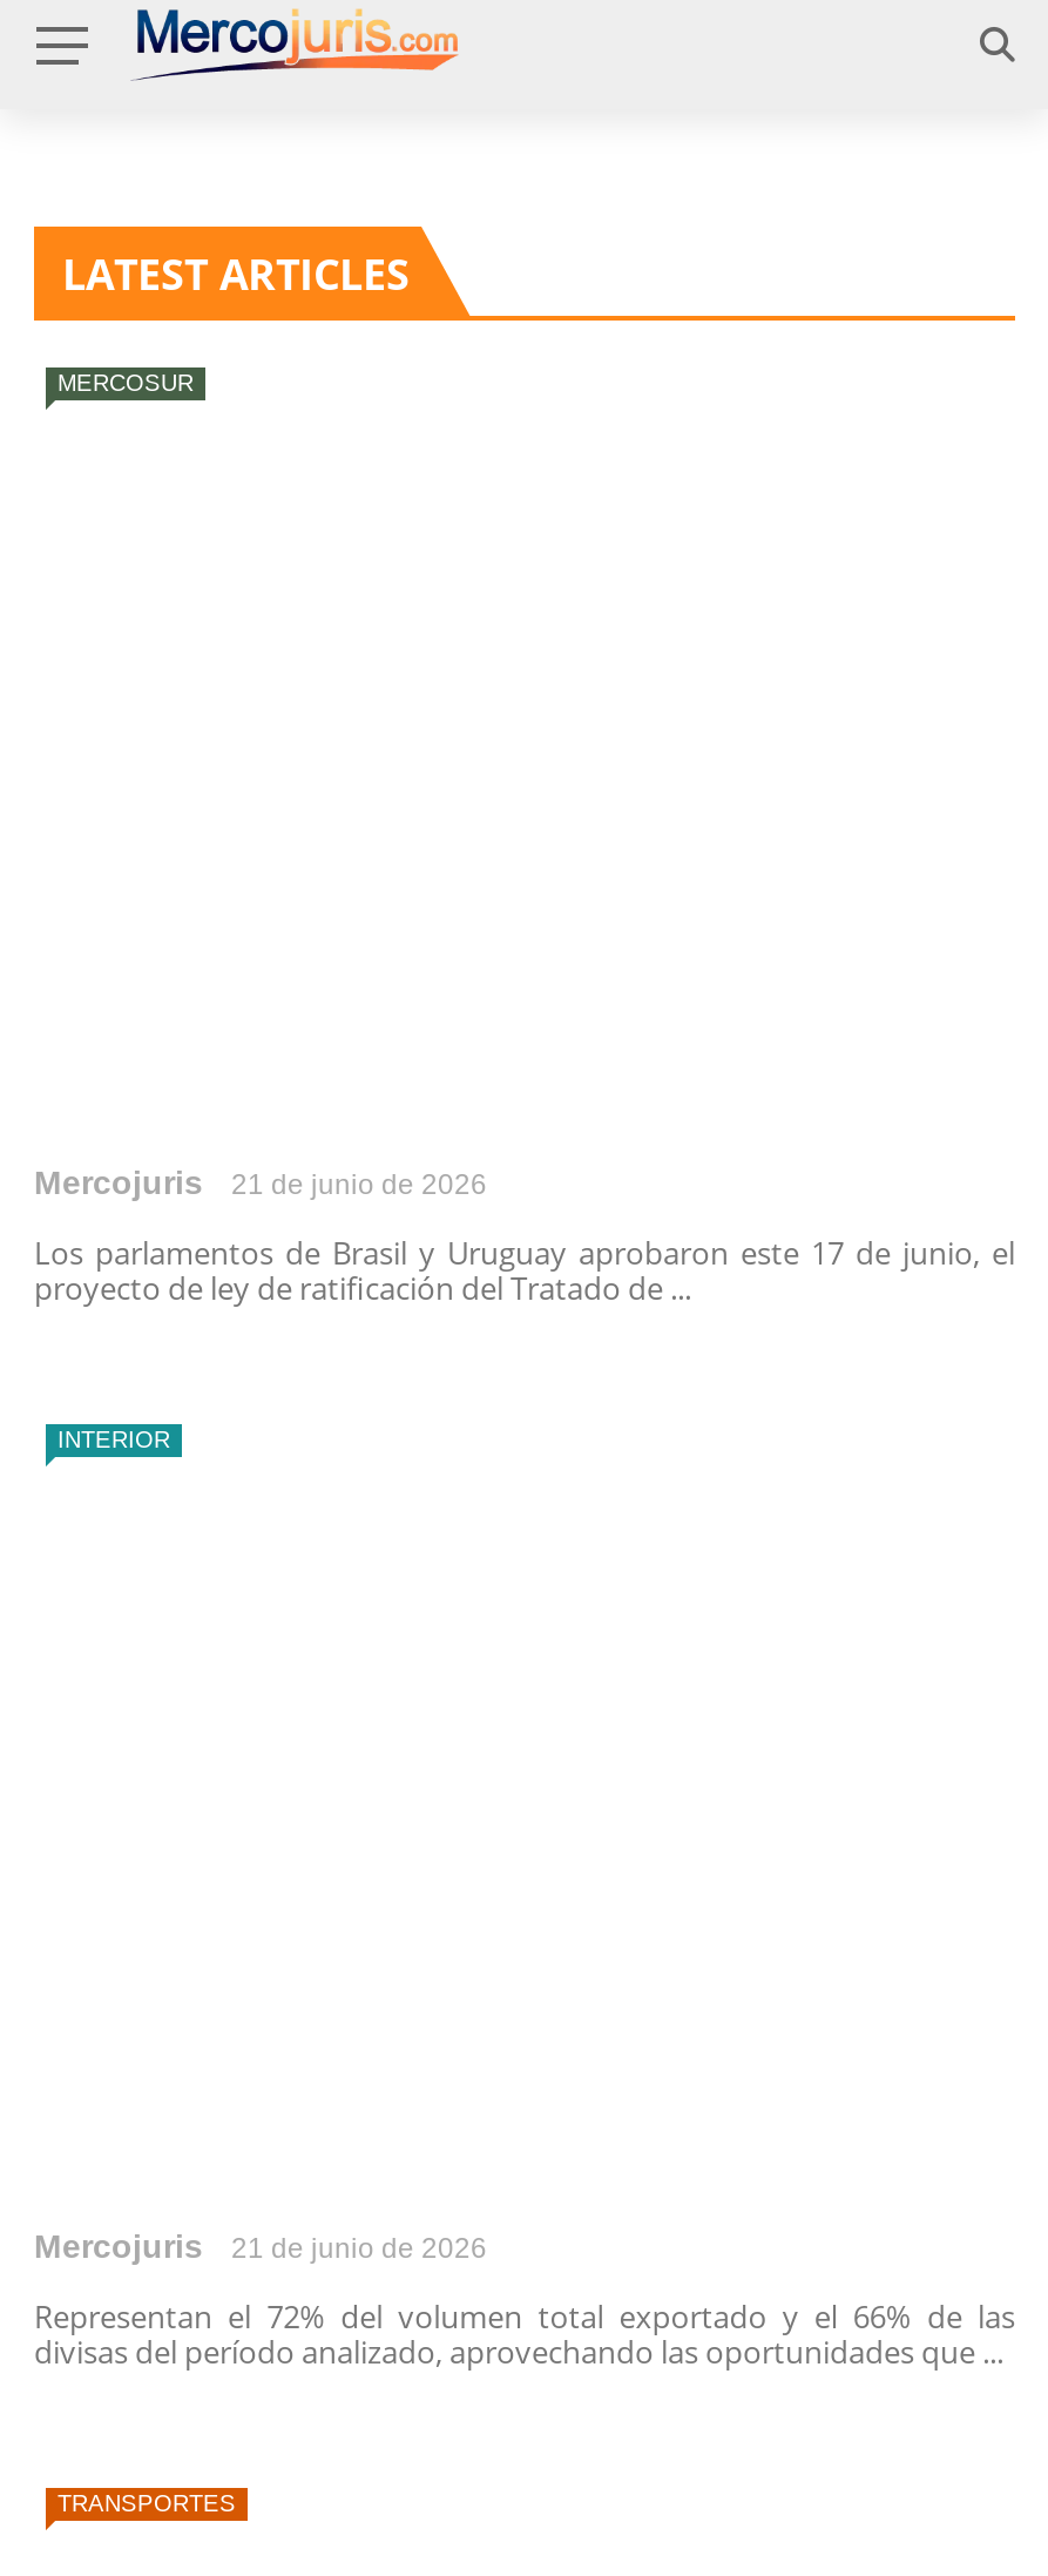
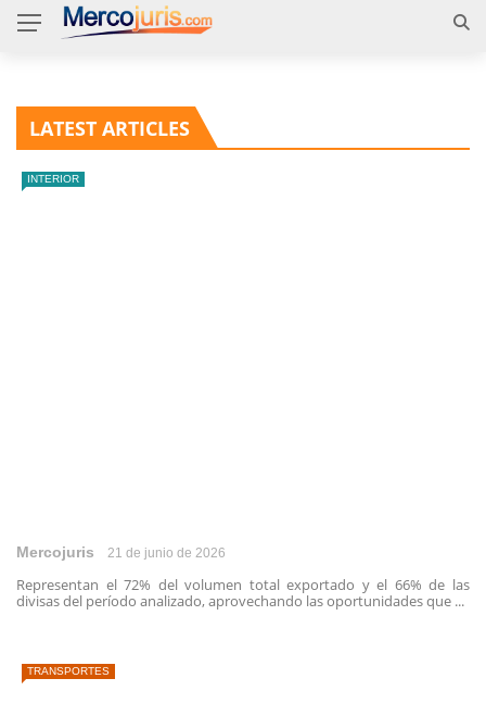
- MERCOSUR

- Mercojuris
- 21 de junio de 2026
- Los parlamentos de Brasil y Uruguay aprobaron este 17 de junio, el
- proyecto de ley de ratificación del Tratado de ...
